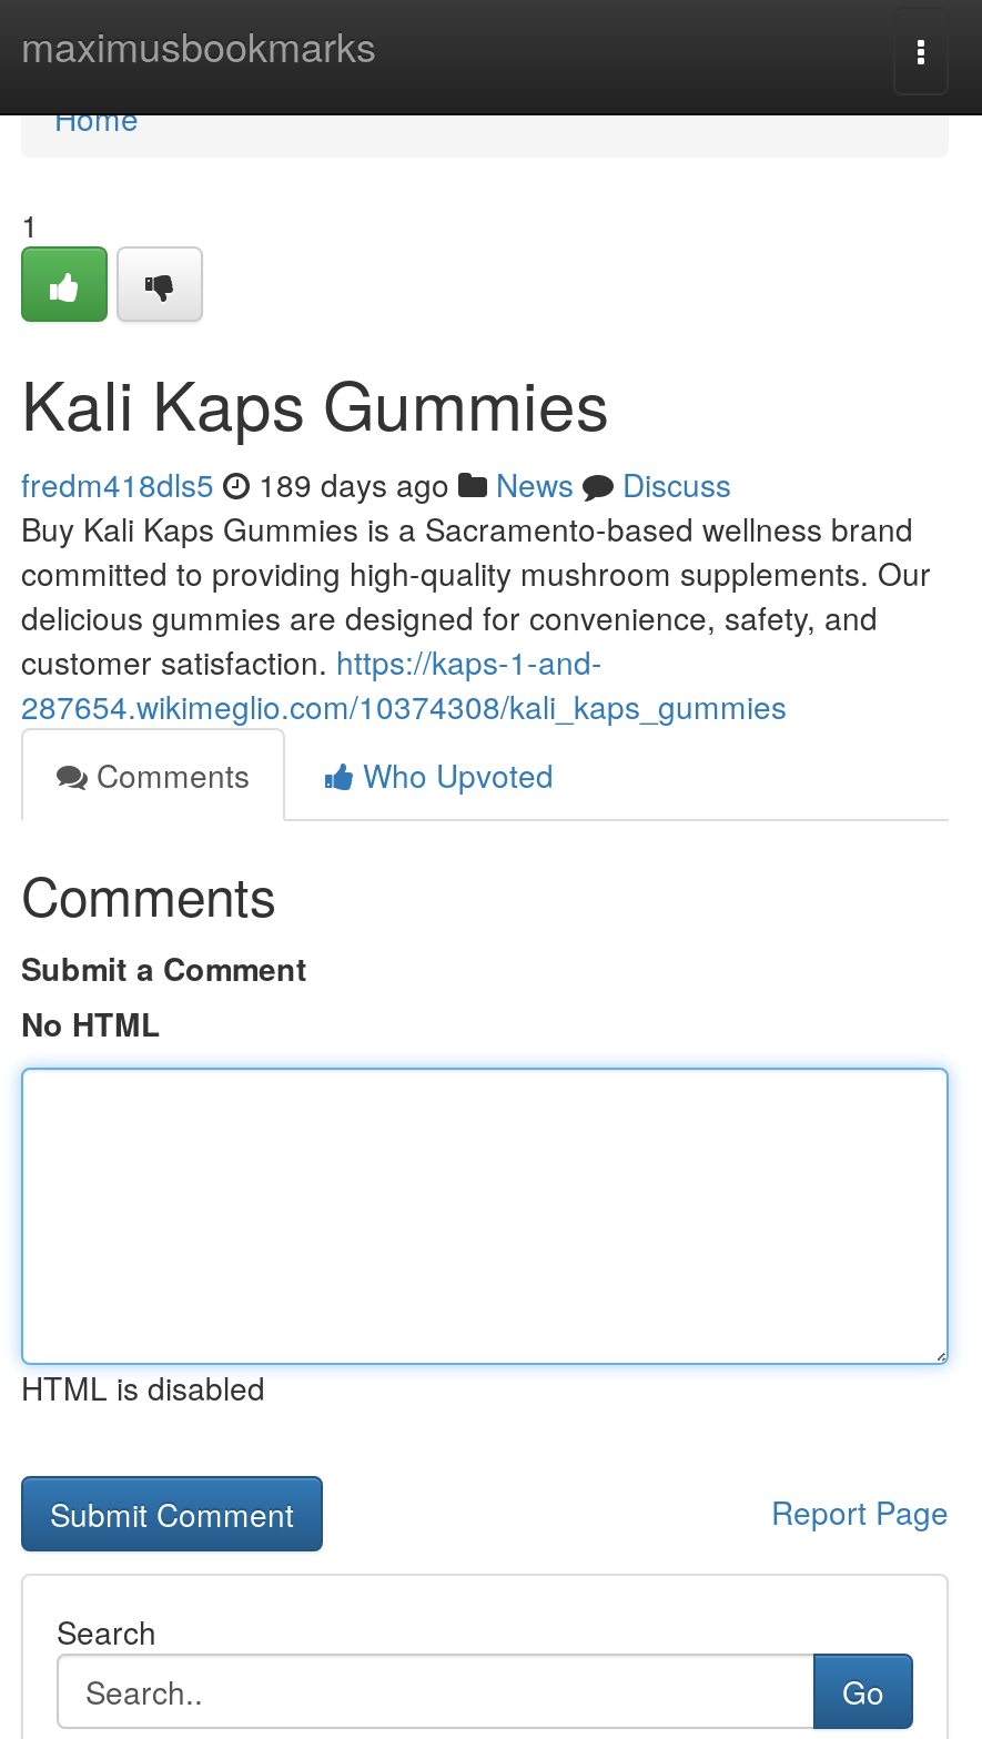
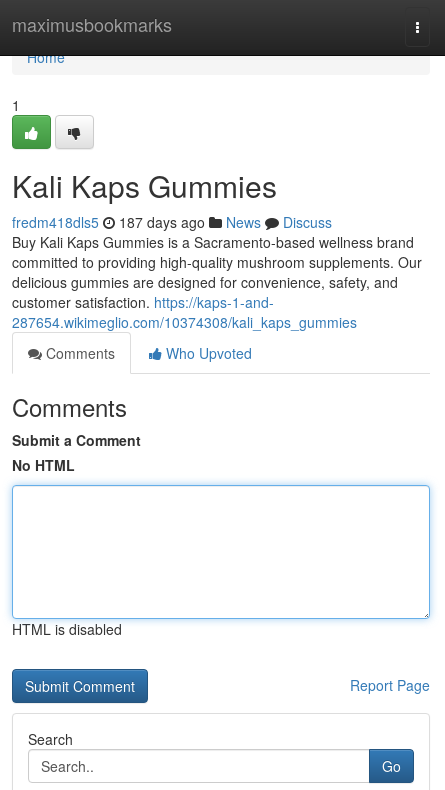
- fredm418dls5 189 days ago News Discuss
+ fredm418dls5 187 days ago News Discuss
